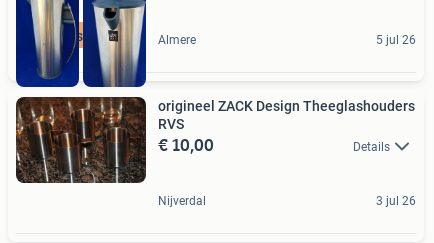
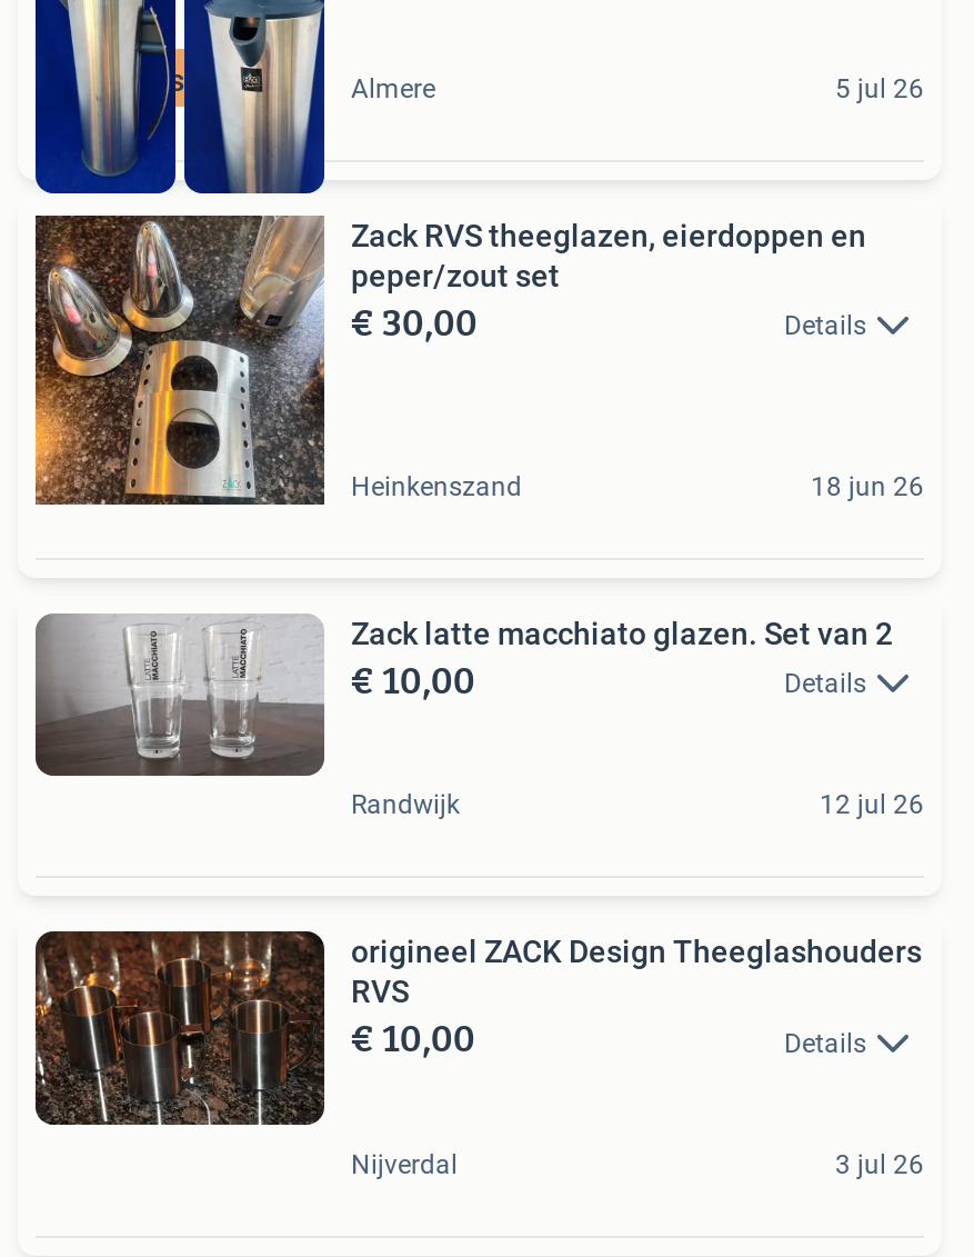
+ [image]
+ Zack RVS theeglazen, eierdoppen en
+ peper/zout set
+ € 30,00
+ Details

+ [image]
+ Zack latte macchiato glazen. Set van 2
+ € 10,00
+ Details

+ Heinkenszand
+ 18 jun 26

+ Randwijk
+ 12 jul 26
